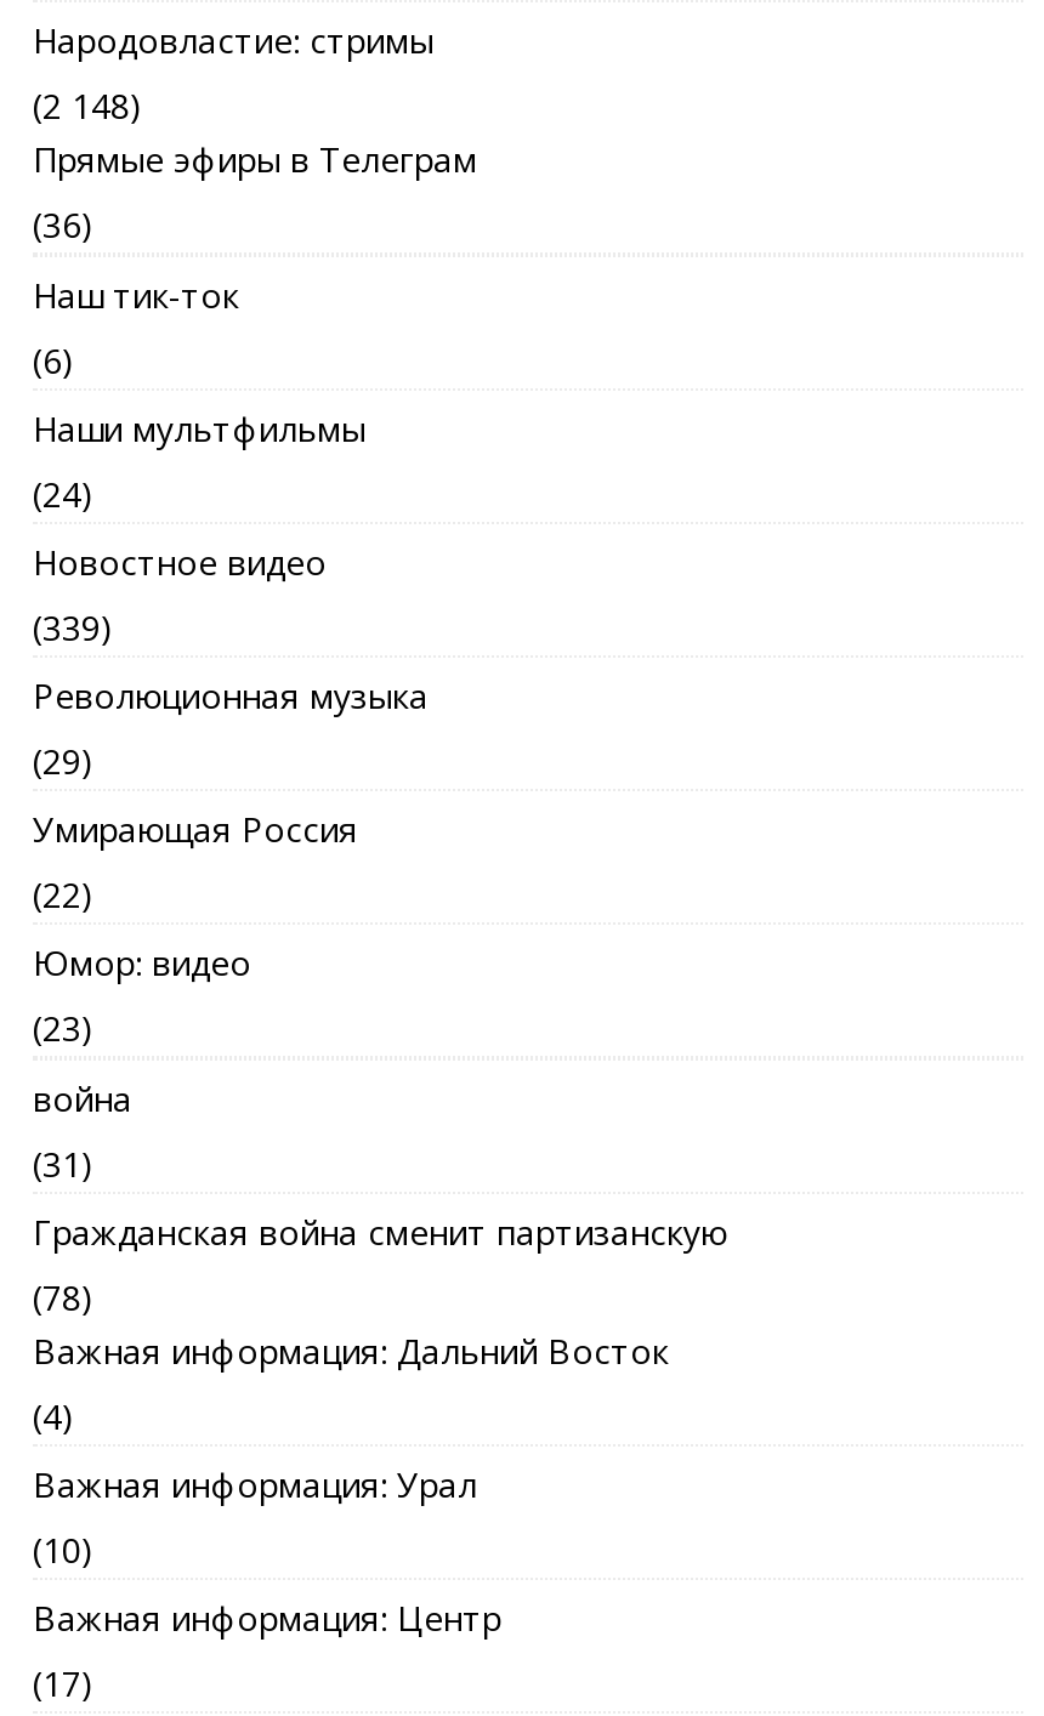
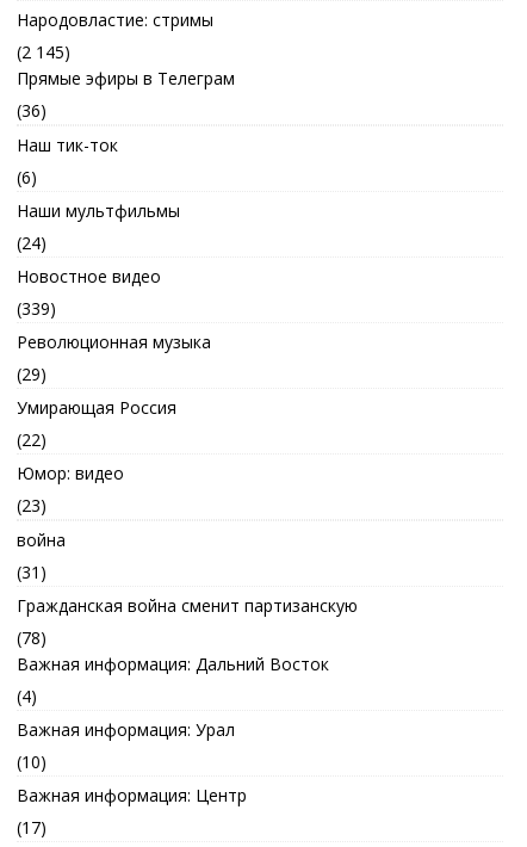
- (2 148)
+ (2 145)
